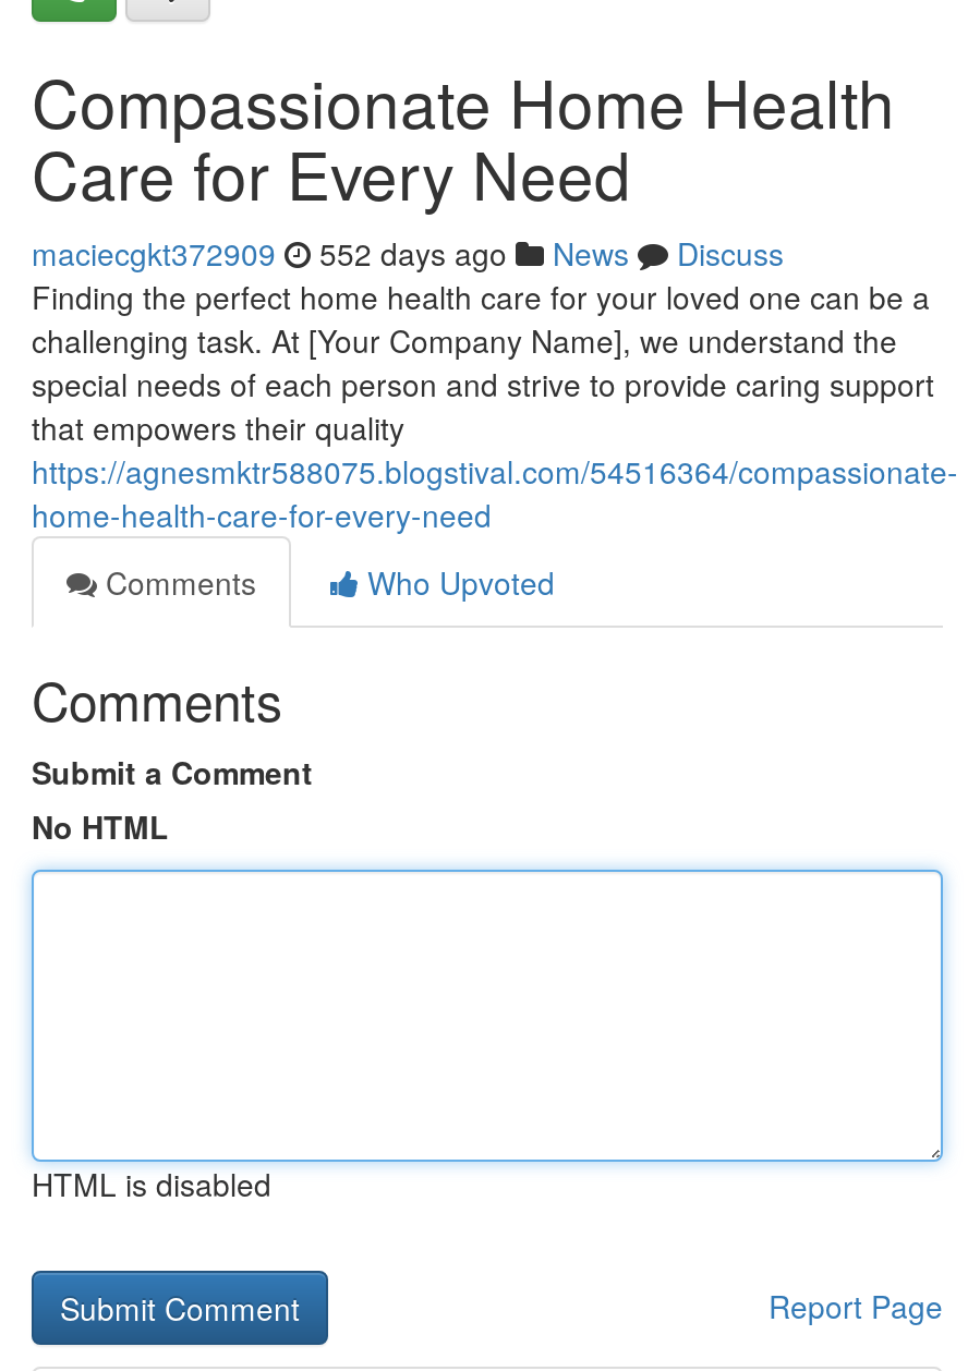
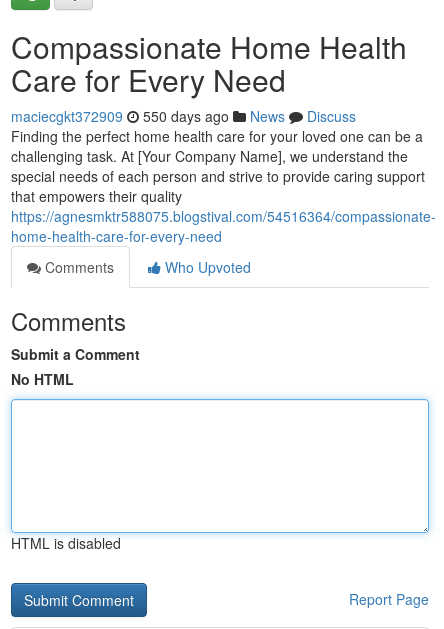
- maciecgkt372909 552 days ago News Discuss
+ maciecgkt372909 550 days ago News Discuss
